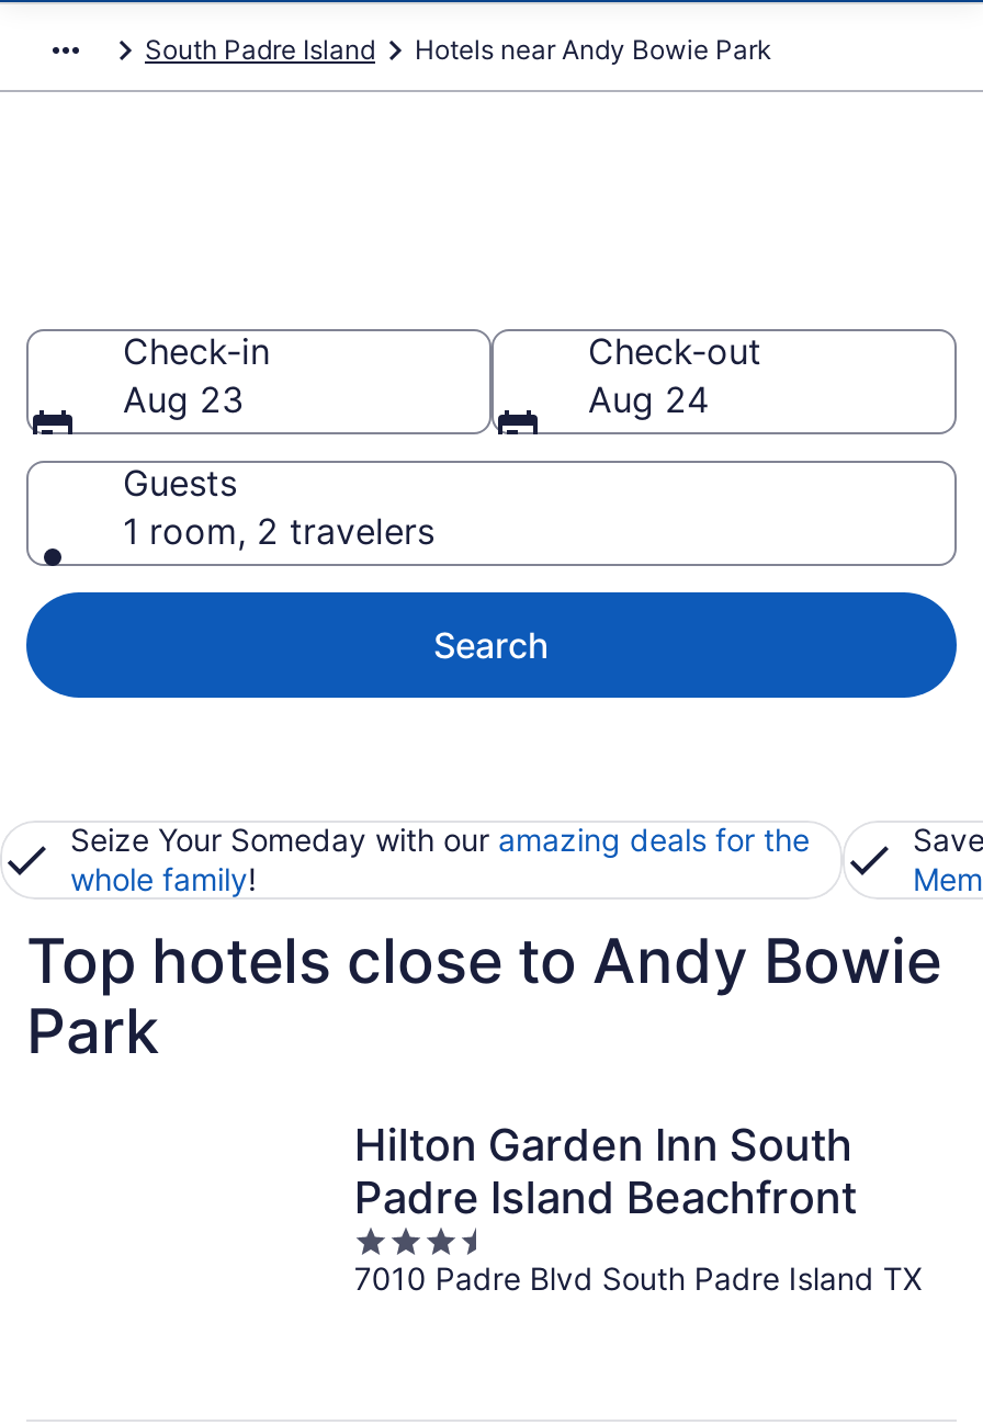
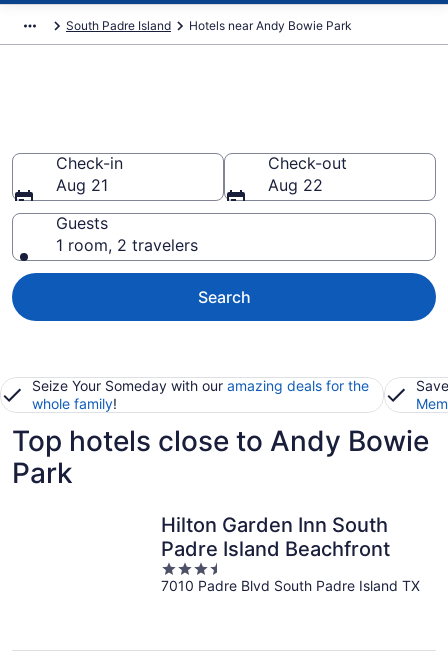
- Aug 23
+ Aug 21

- Aug 24
+ Aug 22
